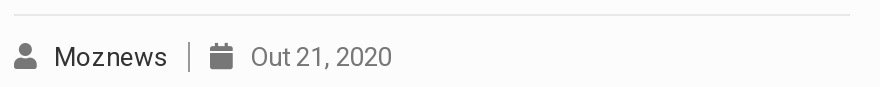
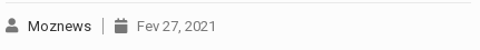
- Out 21, 2020
+ Fev 27, 2021
